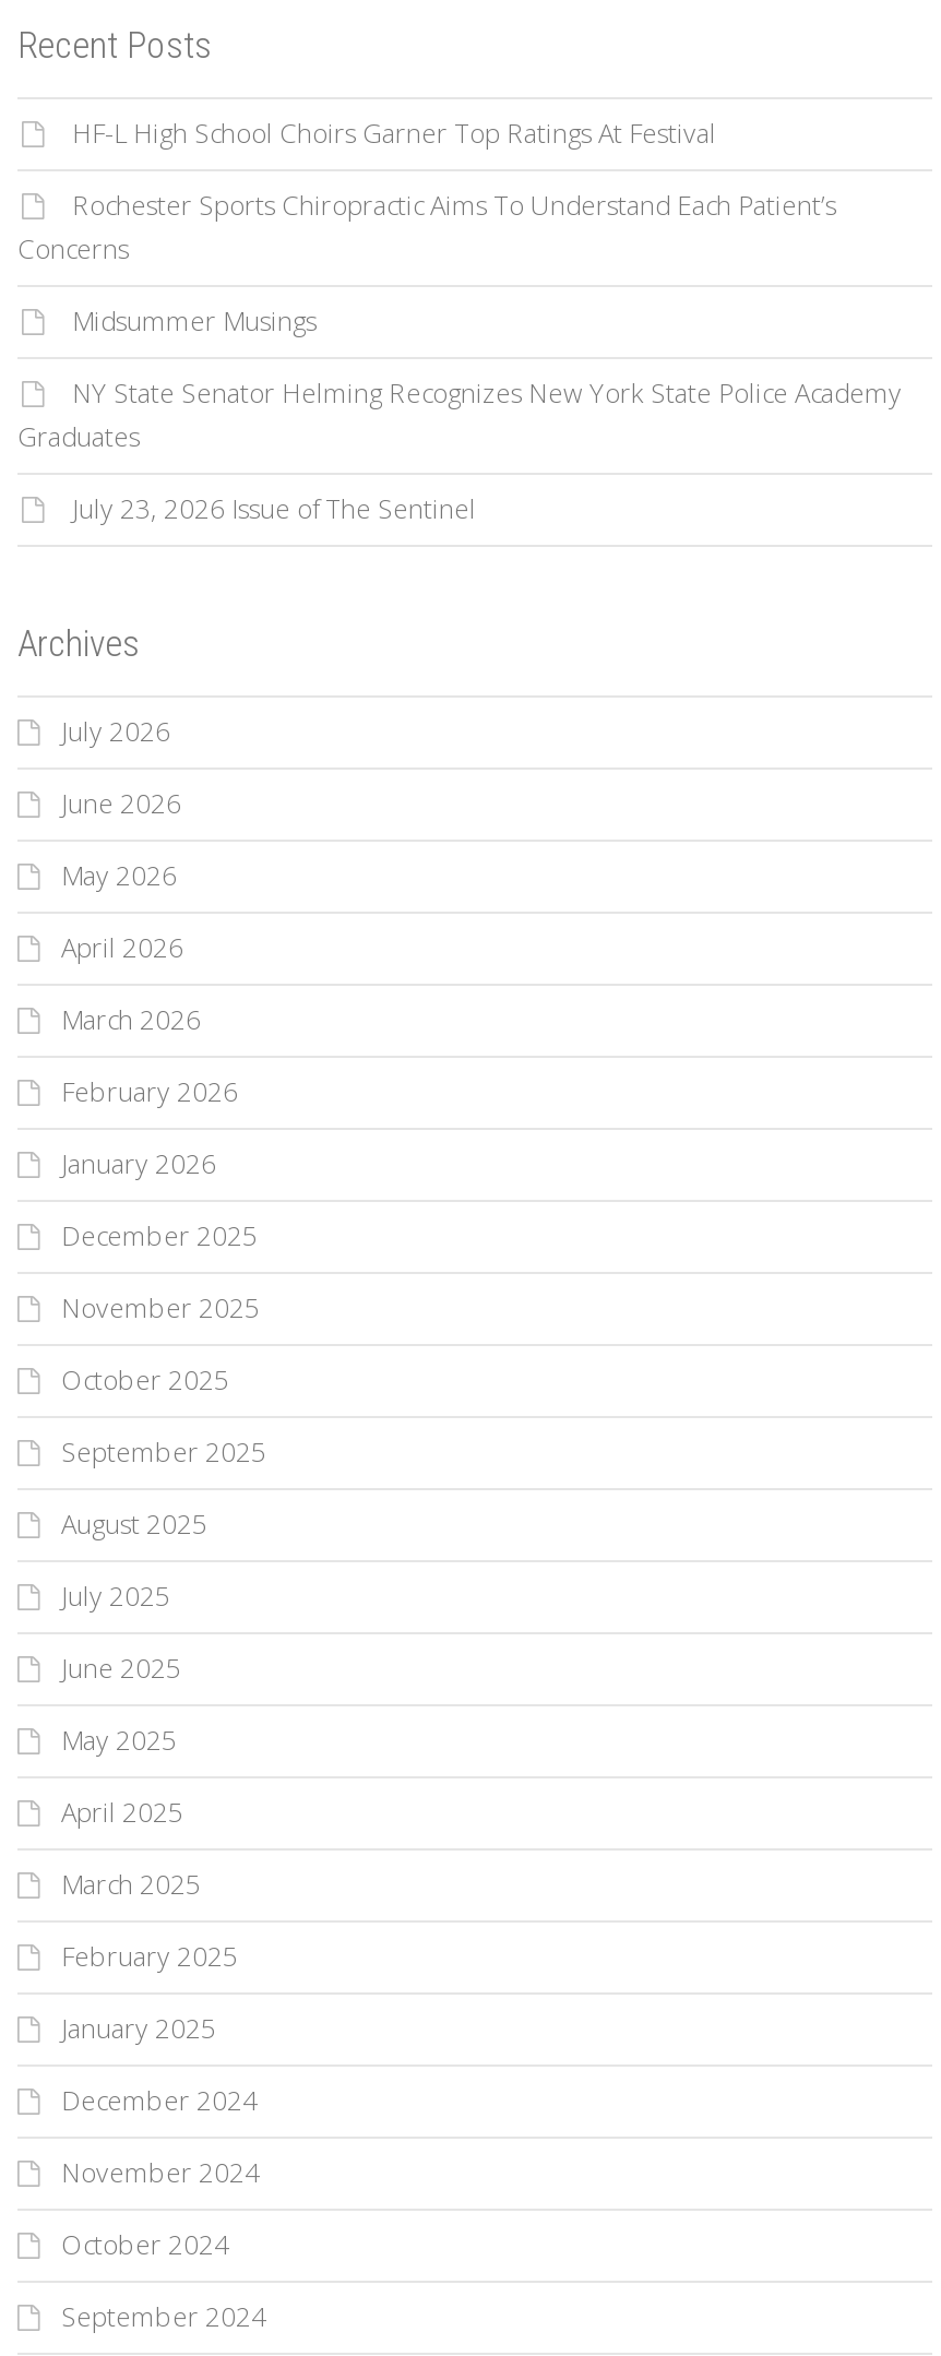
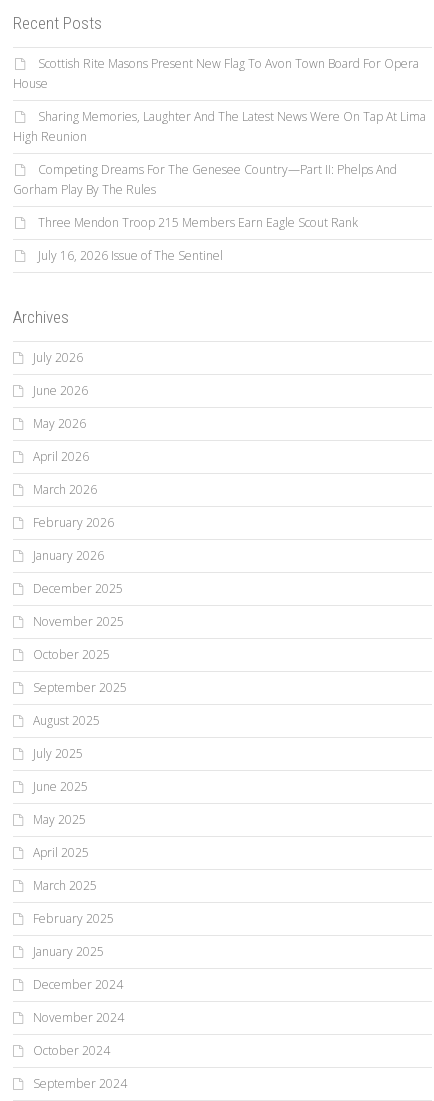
- HF-L High School Choirs Garner Top Ratings At Festival
+ Scottish Rite Masons Present New Flag To Avon Town Board For Opera
+ House

- Rochester Sports Chiropractic Aims To Understand Each Patient’s
- Concerns
+ Sharing Memories, Laughter And The Latest News Were On Tap At Lima
+ High Reunion

- Midsummer Musings
+ Competing Dreams For The Genesee Country—Part II: Phelps And
+ Gorham Play By The Rules

- NY State Senator Helming Recognizes New York State Police Academy
- Graduates
+ Three Mendon Troop 215 Members Earn Eagle Scout Rank

- July 23, 2026 Issue of The Sentinel
+ July 16, 2026 Issue of The Sentinel
